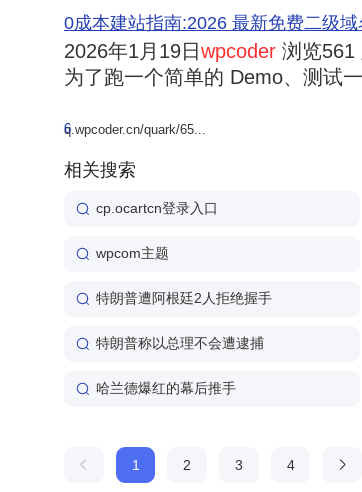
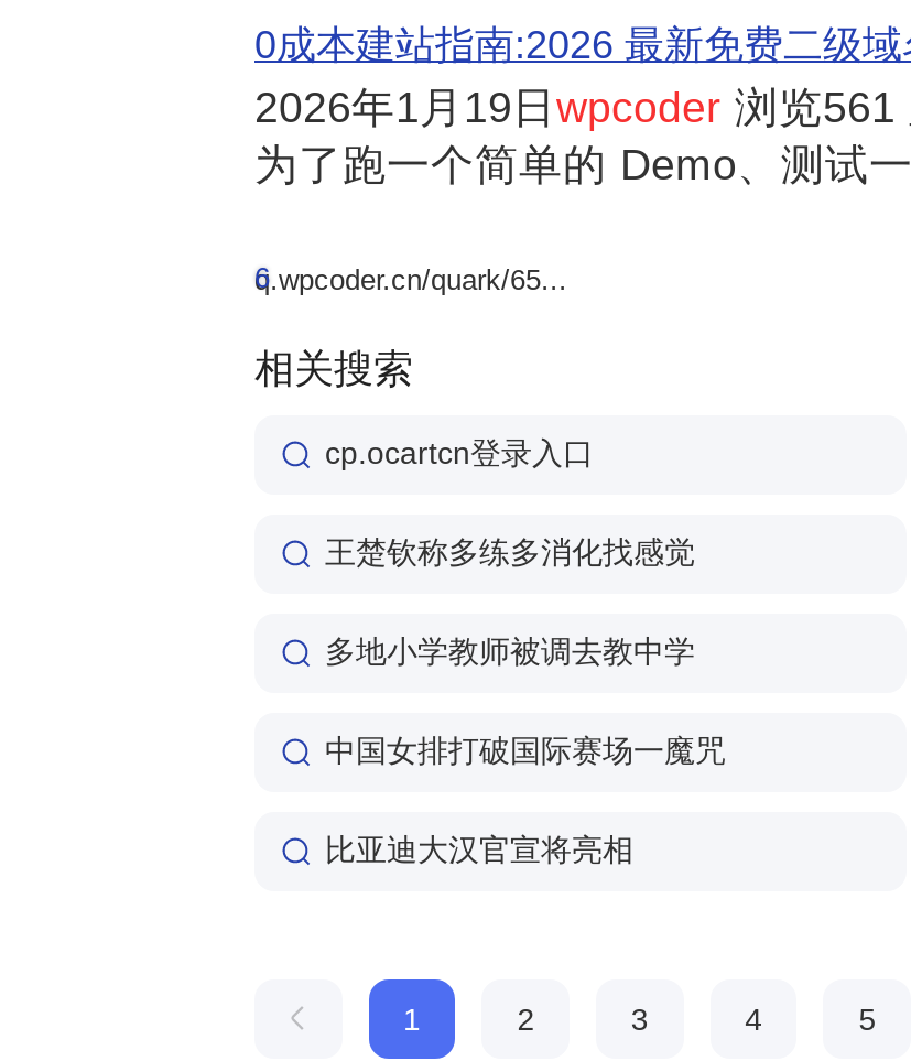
- wpcom主题
+ 王楚钦称多练多消化找感觉

- 特朗普遭阿根廷2人拒绝握手
+ 多地小学教师被调去教中学

- 特朗普称以总理不会遭逮捕
+ 中国女排打破国际赛场一魔咒

- 哈兰德爆红的幕后推手
+ 比亚迪大汉官宣将亮相

+ 5
